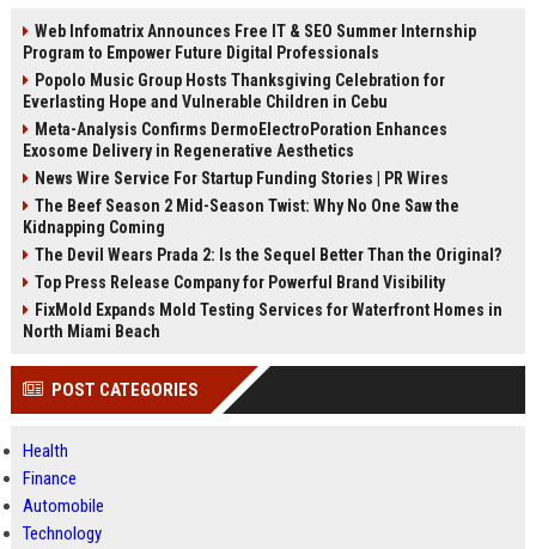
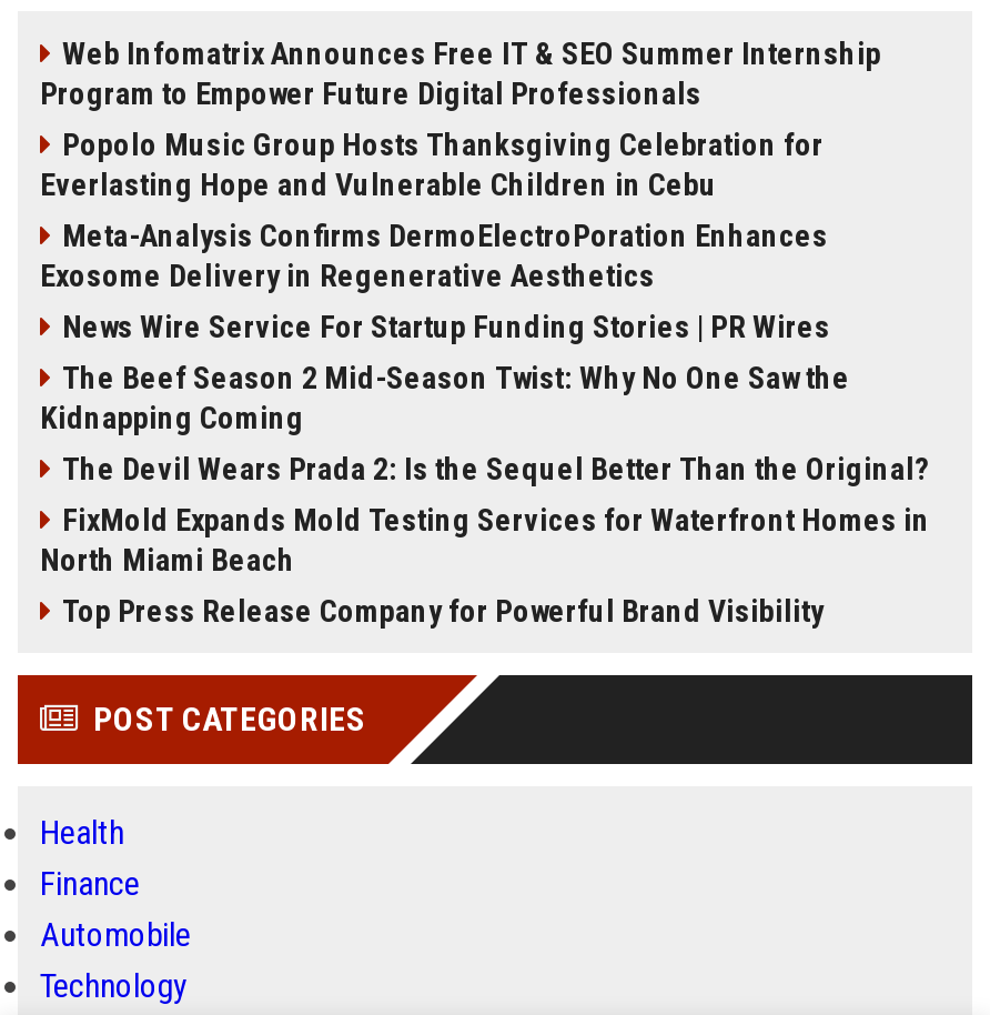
moved down: Top Press Release Company for Powerful Brand Visibility

moved up: FixMold Expands Mold Testing Services for Waterfront Homes in | North Miami Beach
